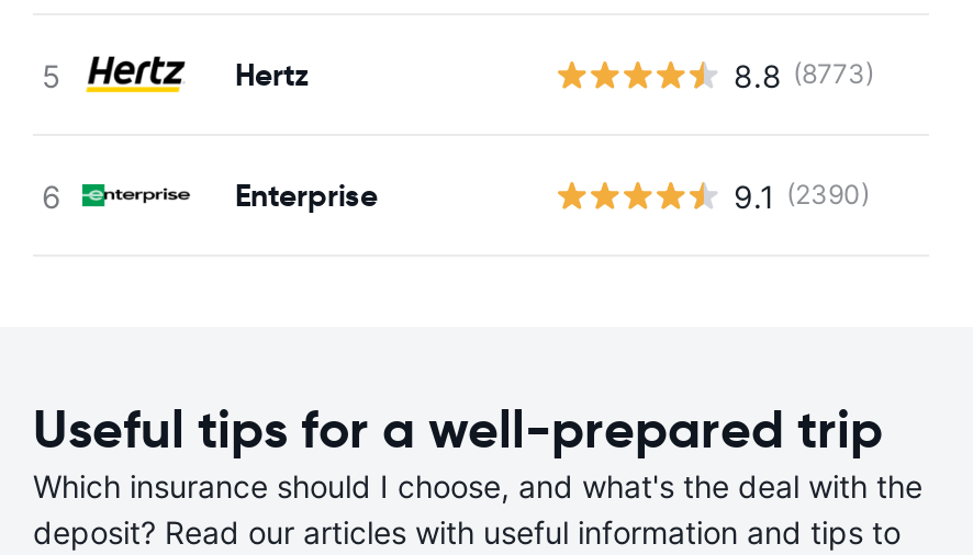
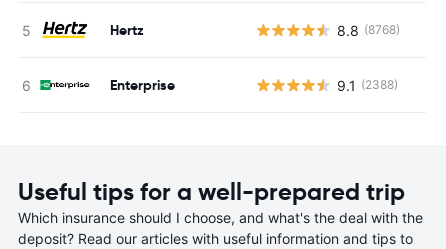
- 8.8 (8773)
+ 8.8 (8768)

- 9.1 (2390)
+ 9.1 (2388)
